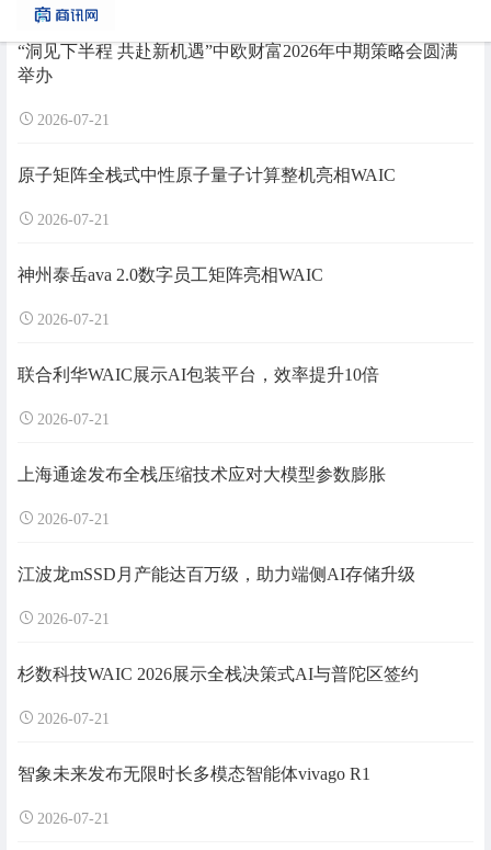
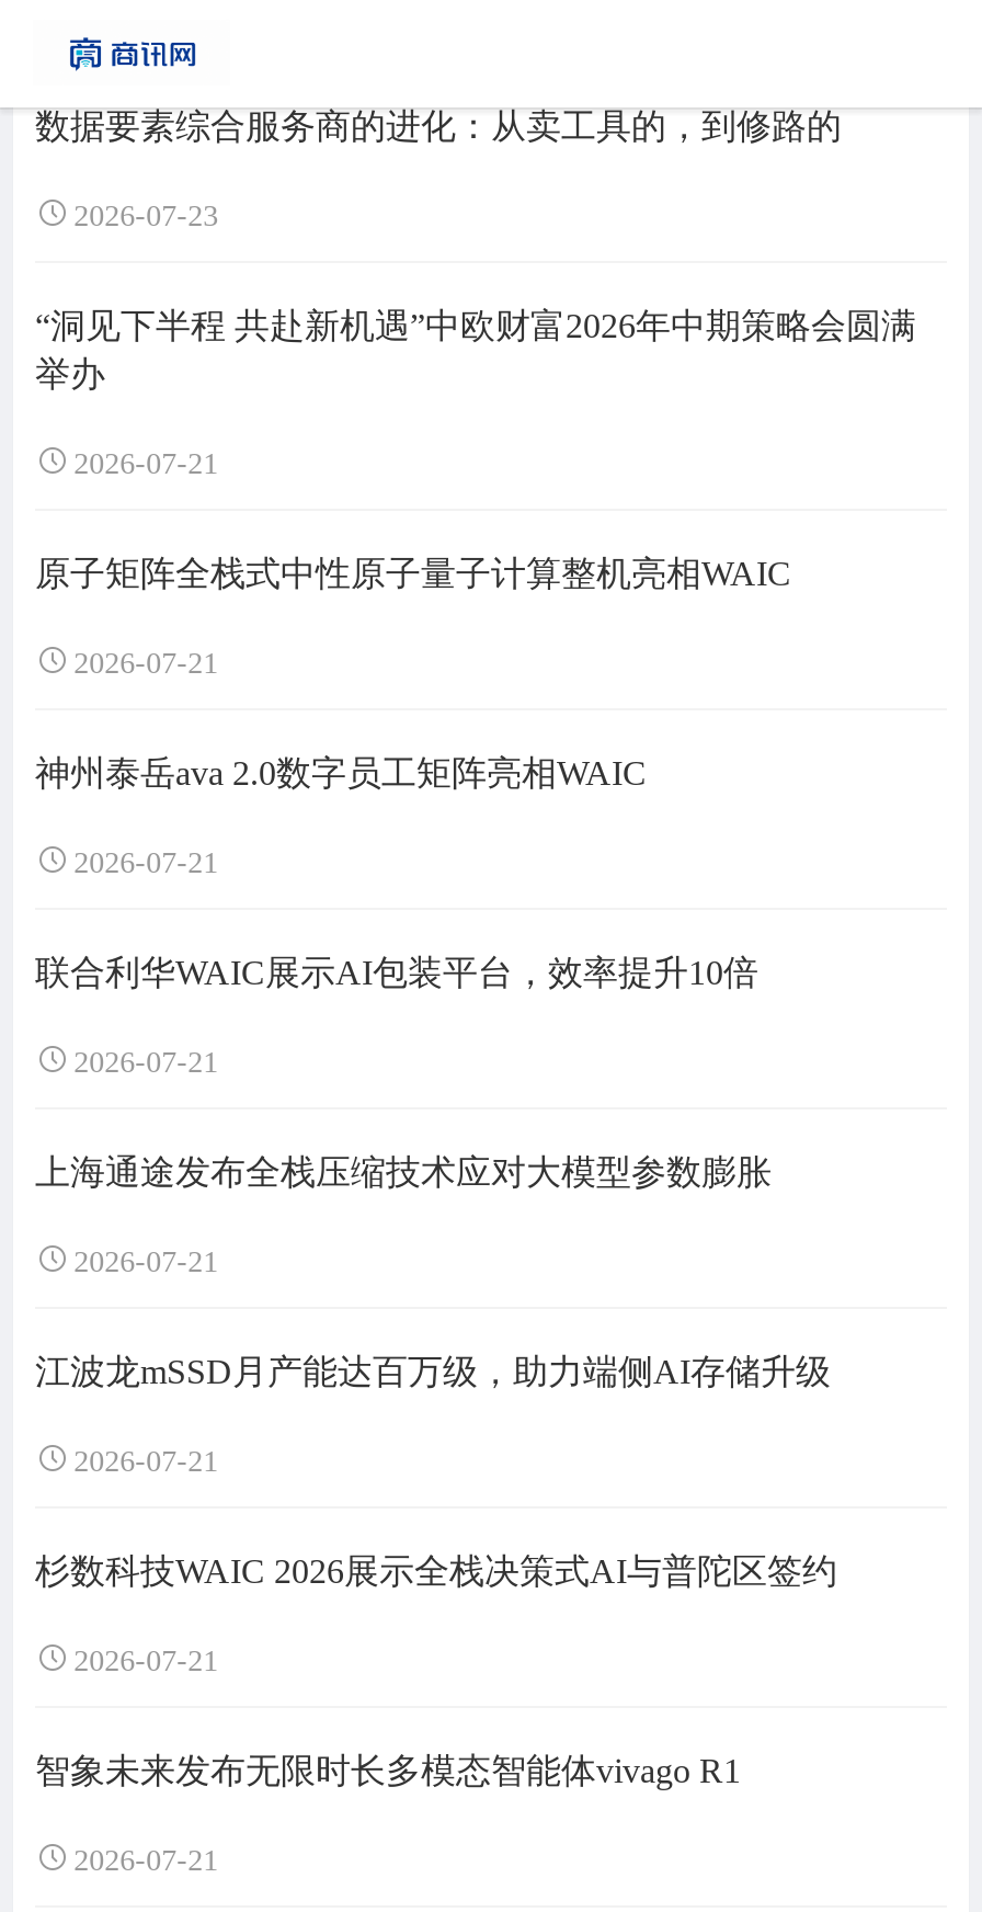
+ 数据要素综合服务商的进化：从卖工具的，到修路的
+ 2026-07-23
